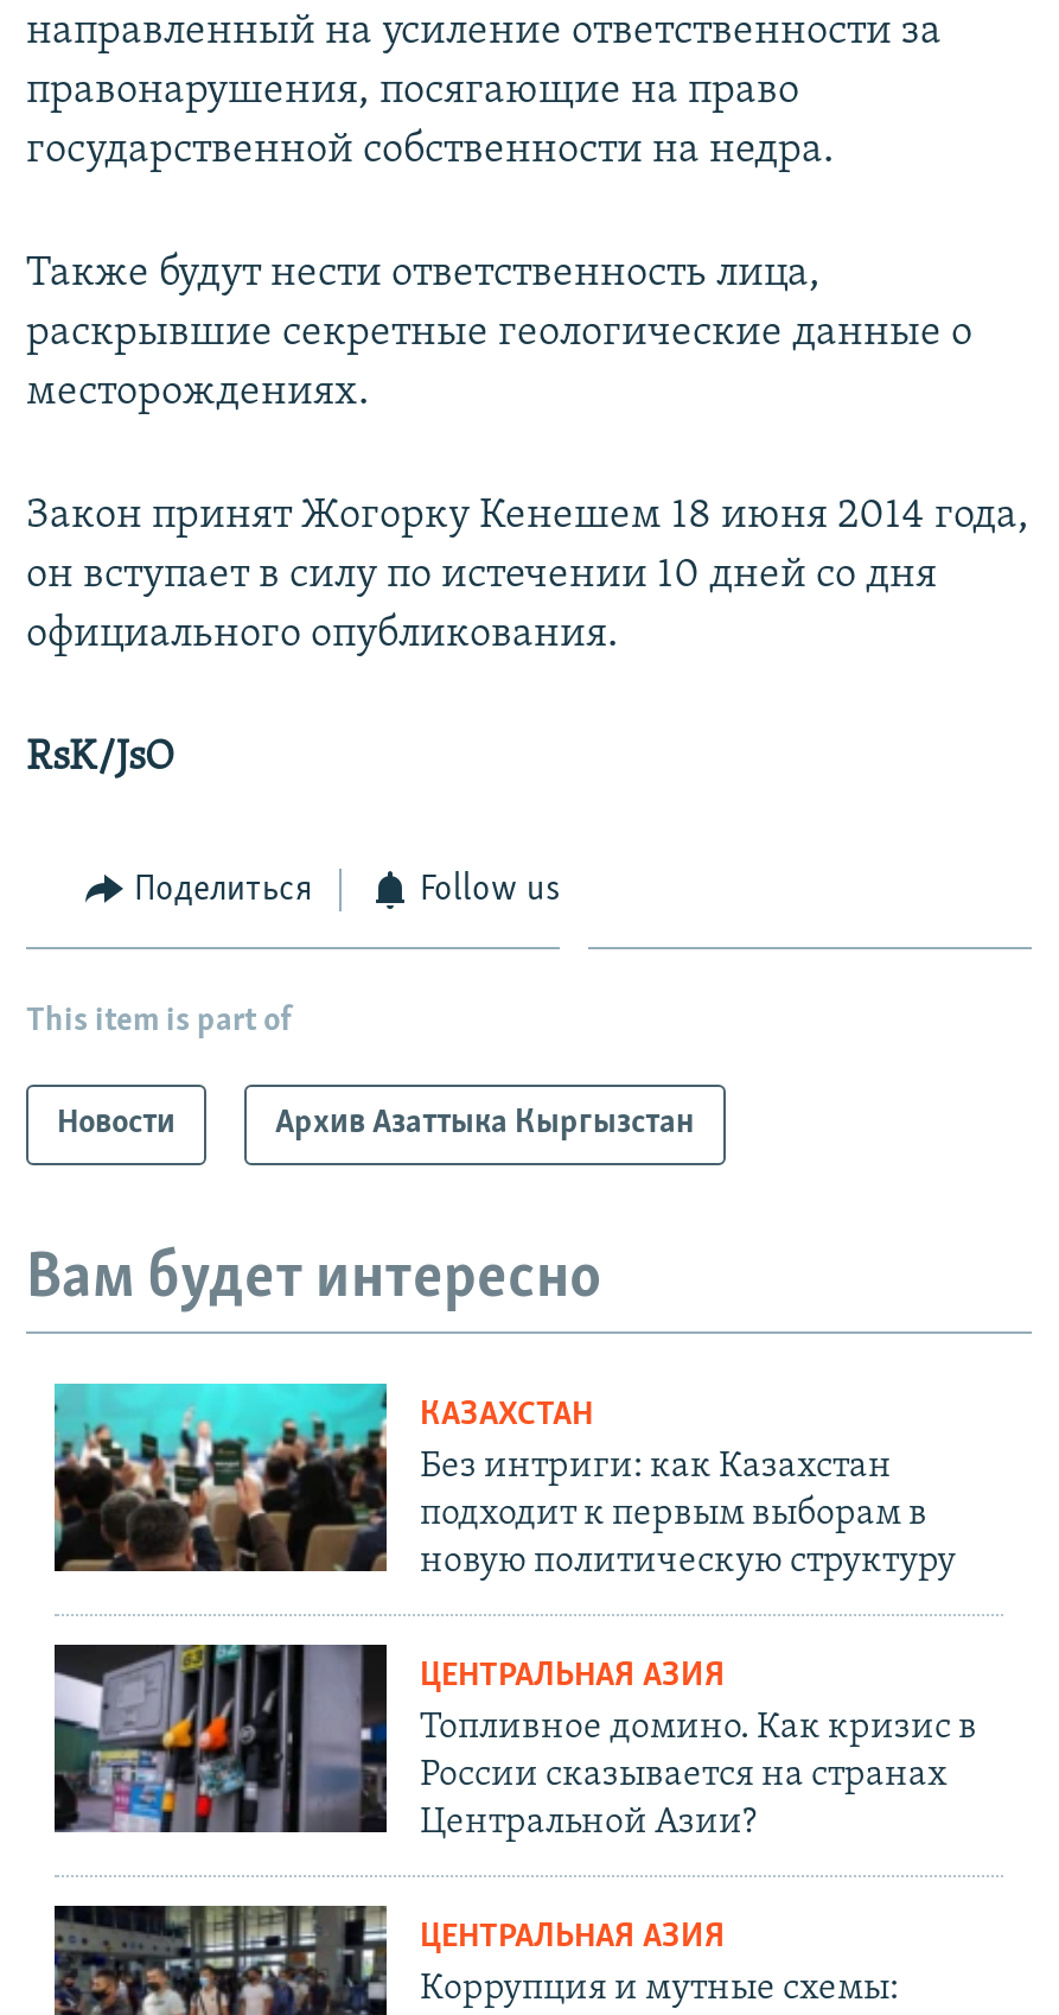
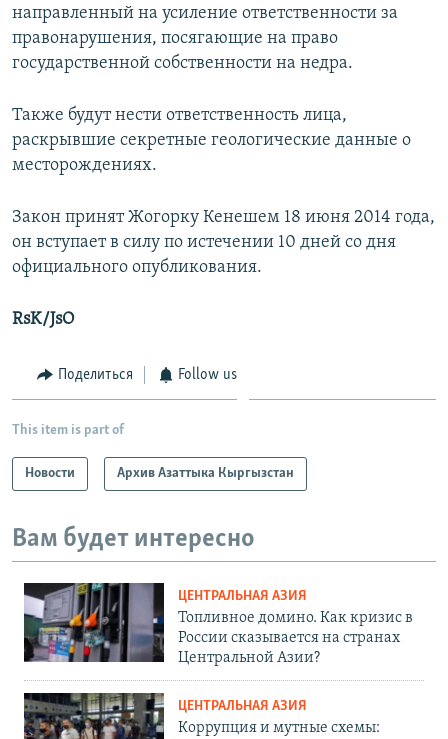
- [image]
- КАЗАХСТАН
- Без интриги: как Казахстан
- подходит к первым выборам в
- новую политическую структуру
